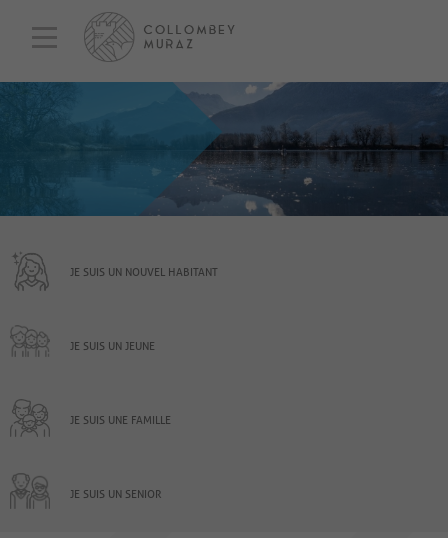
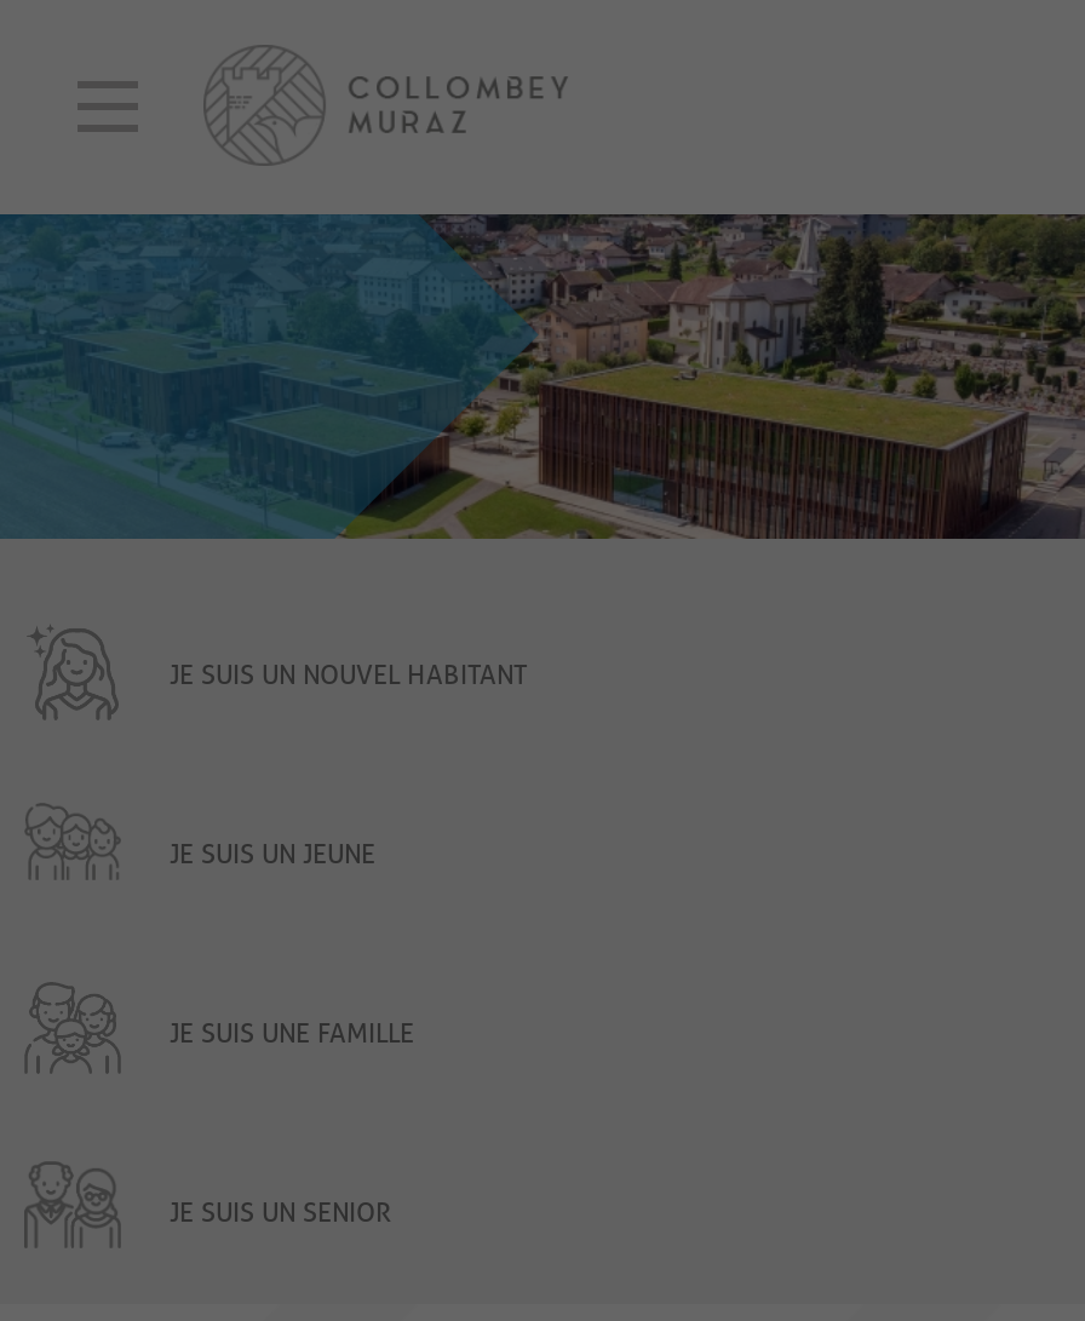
- [image]
+ [image]
